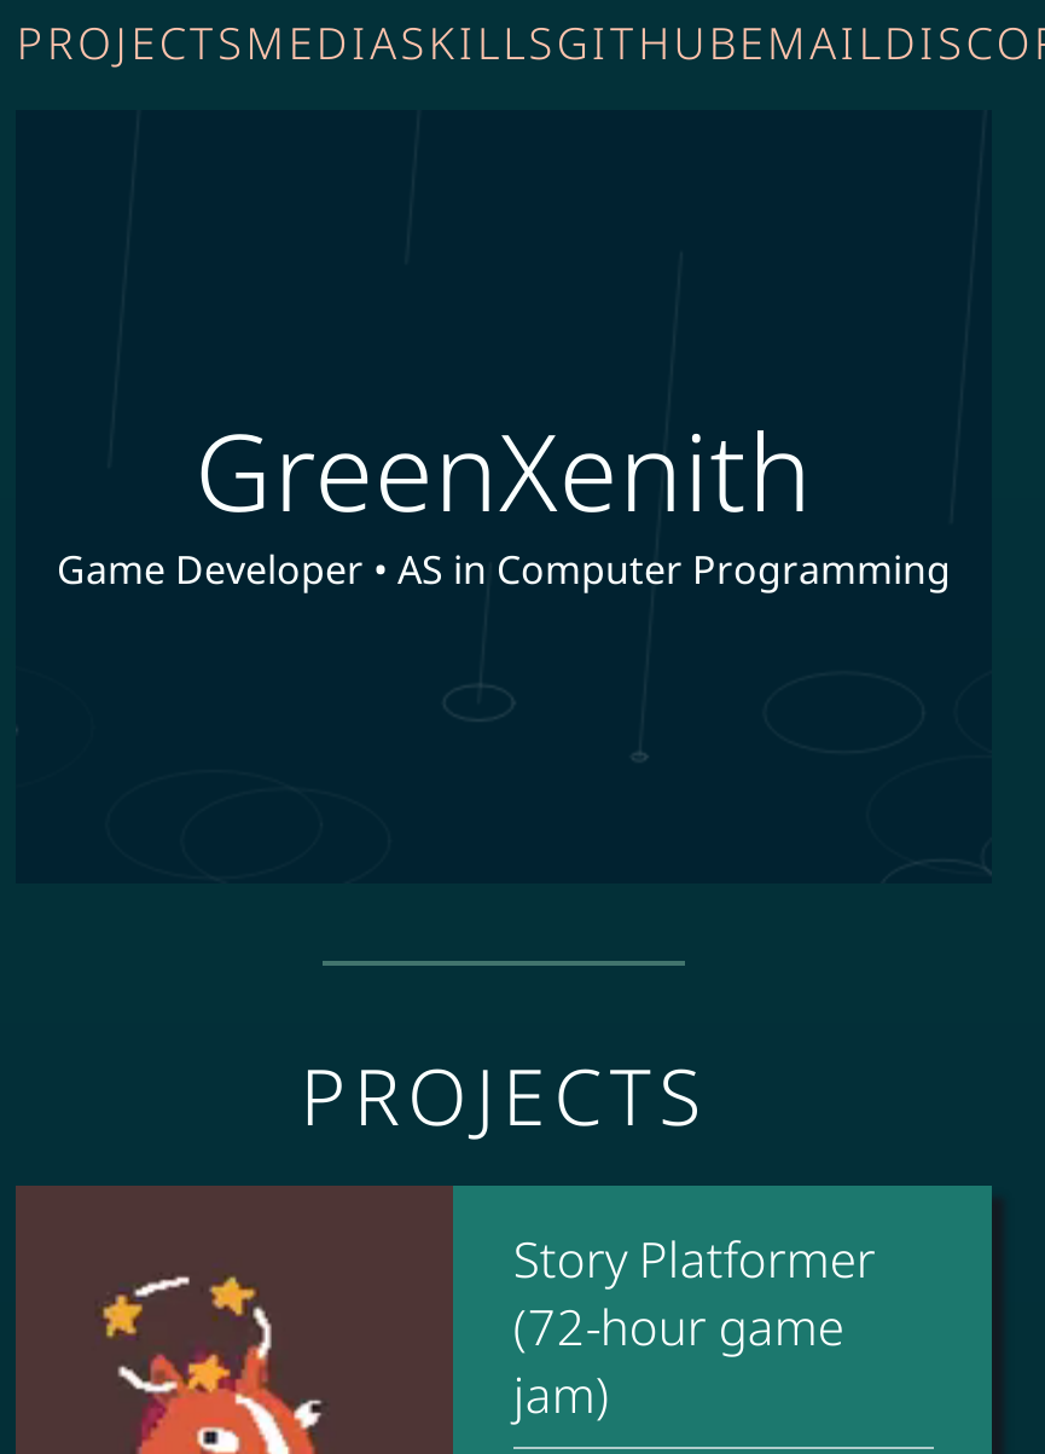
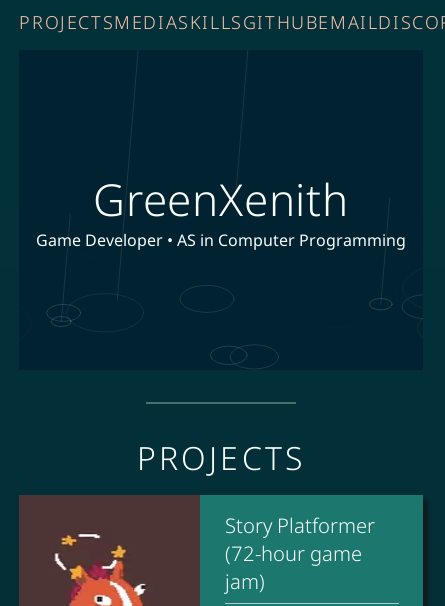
- [image]
+ [image]
